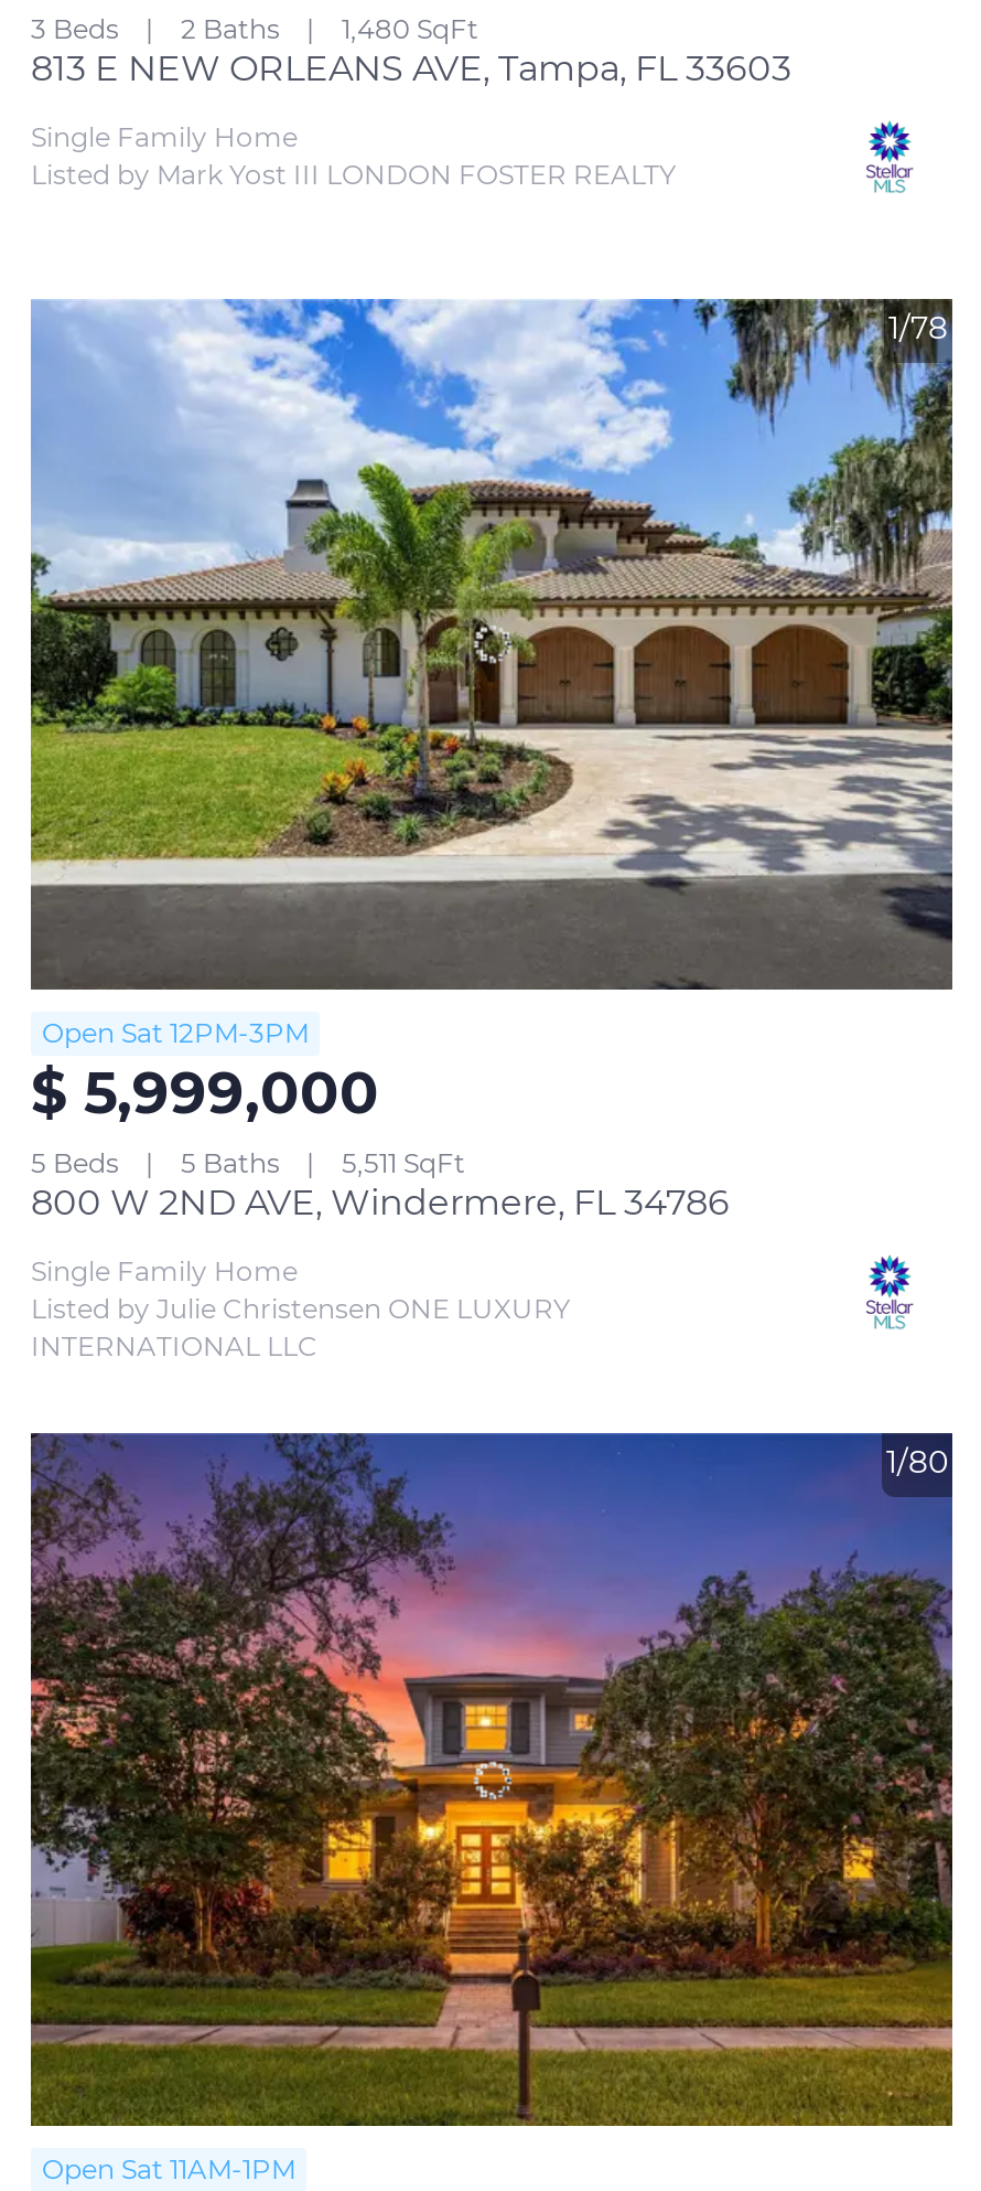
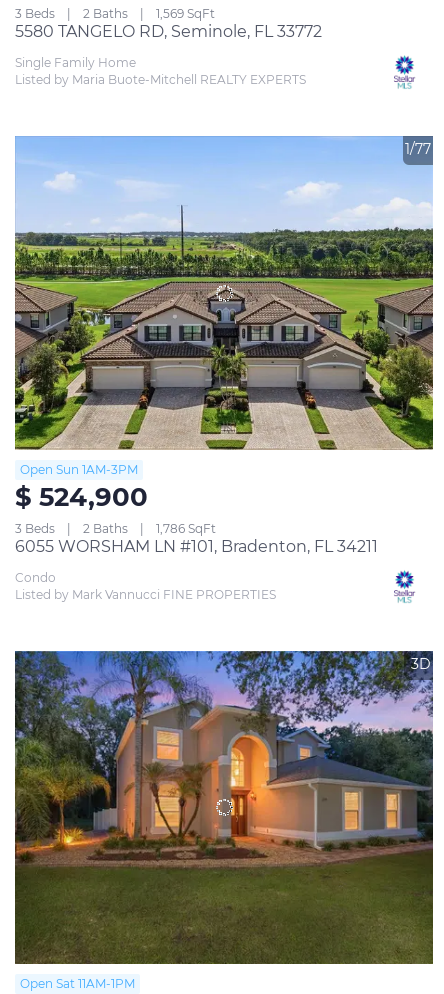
- 1,480 SqFt
- 813 E NEW ORLEANS AVE, Tampa, FL 33603
+ 1,569 SqFt
+ 5580 TANGELO RD, Seminole, FL 33772

- Listed by Mark Yost III LONDON FOSTER REALTY
+ Listed by Maria Buote-Mitchell REALTY EXPERTS

- [image]
- 1/78
+ [image]
+ 1/77

- Open Sat 12PM-3PM
- $ 5,999,000
- 5 Beds
- 5 Baths
- 5,511 SqFt
- 800 W 2ND AVE, Windermere, FL 34786
+ Open Sun 1AM-3PM
+ $ 524,900
+ 3 Beds
+ 2 Baths
+ 1,786 SqFt
+ 6055 WORSHAM LN #101, Bradenton, FL 34211

- Single Family Home
- Listed by Julie Christensen ONE LUXURY
- INTERNATIONAL LLC
+ Condo
+ Listed by Mark Vannucci FINE PROPERTIES

- [image]
- 1/80
+ [image]
+ 3D
